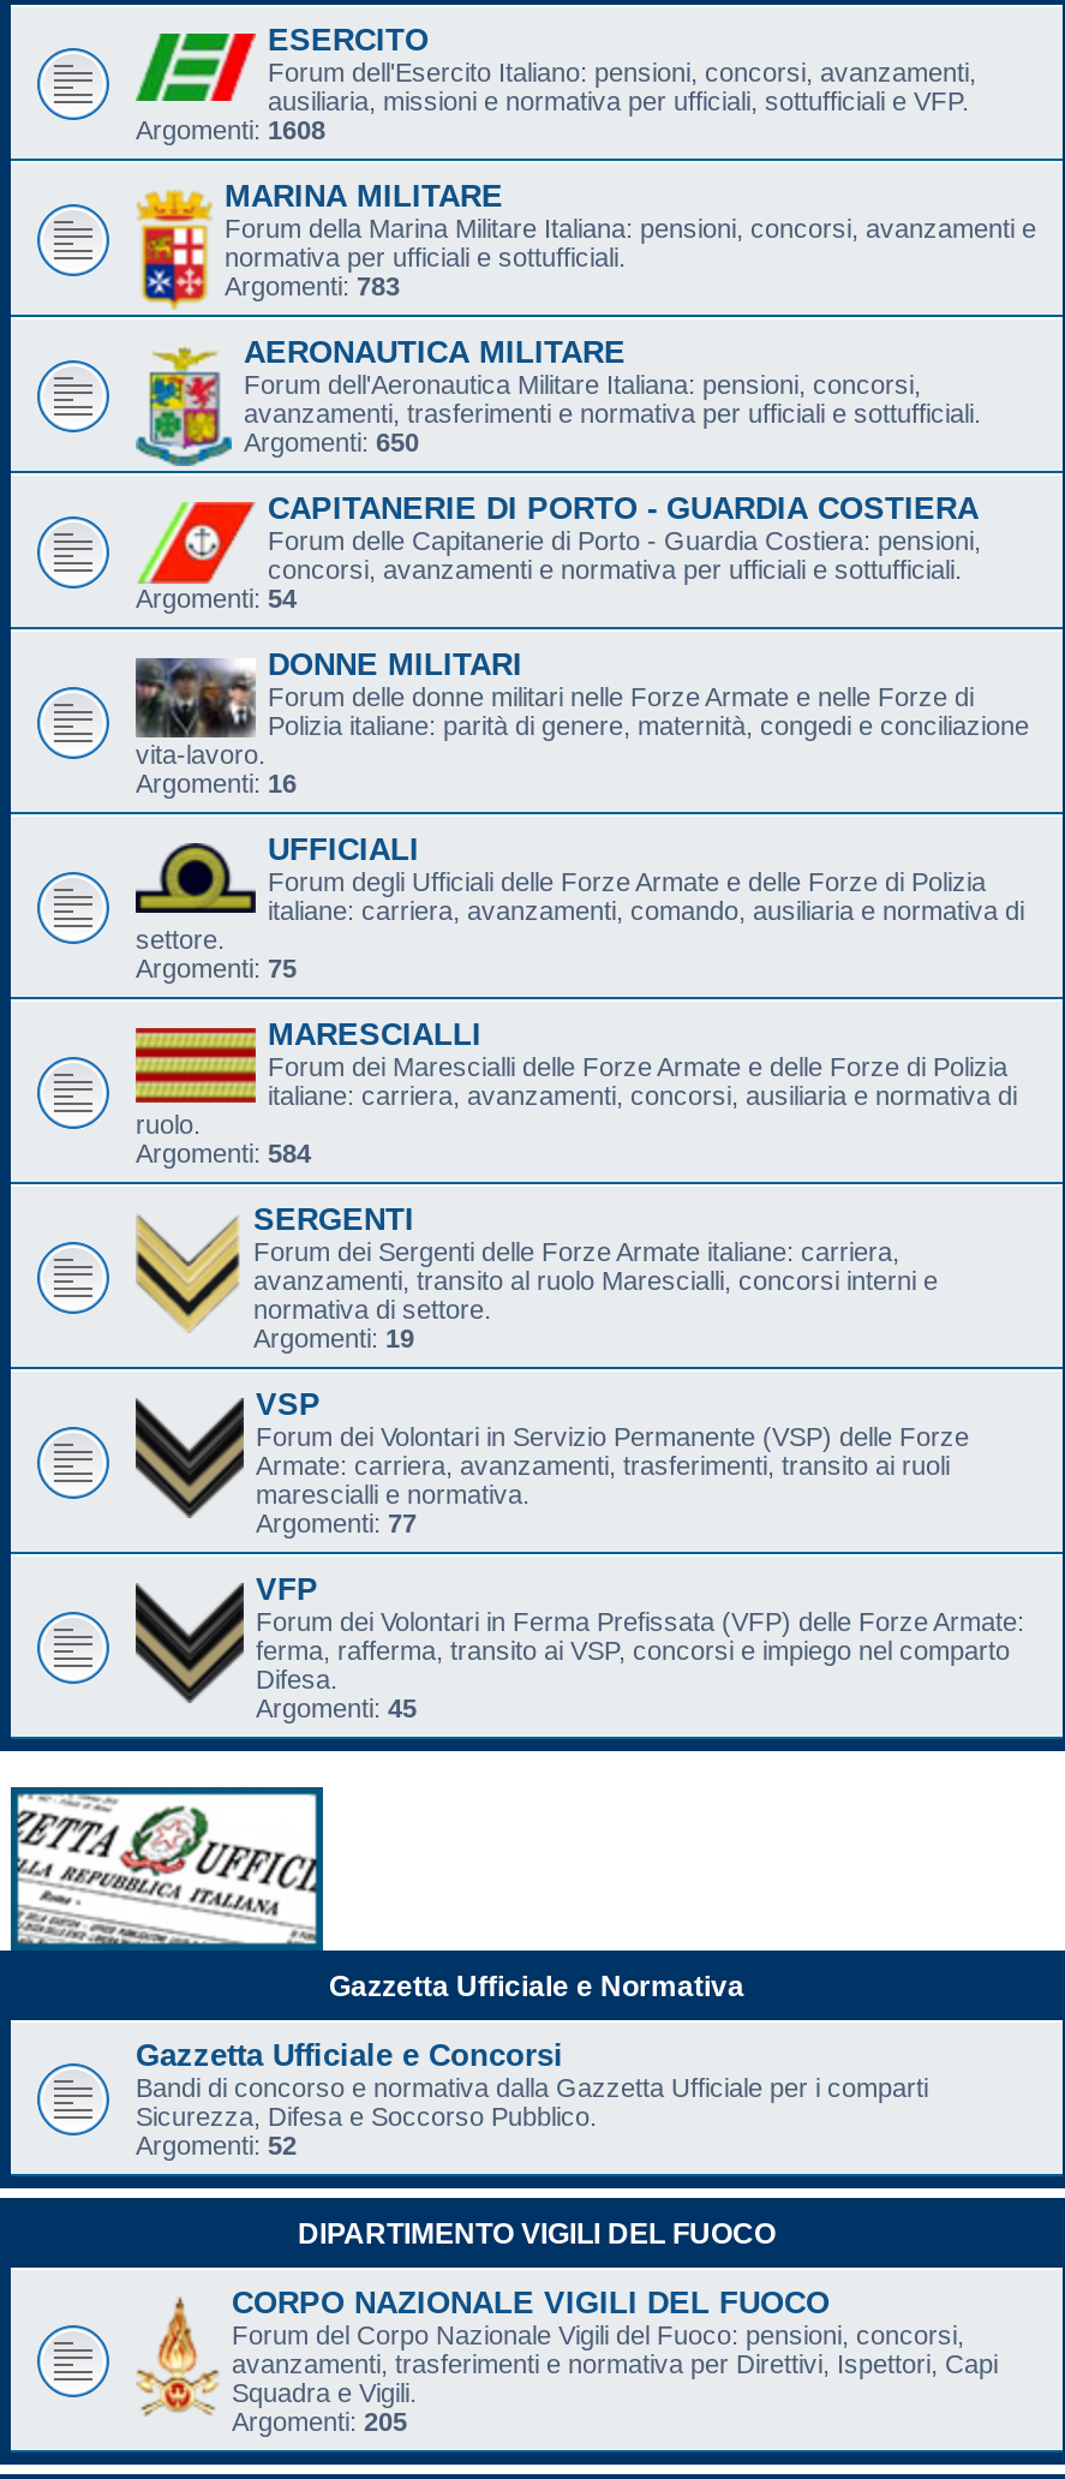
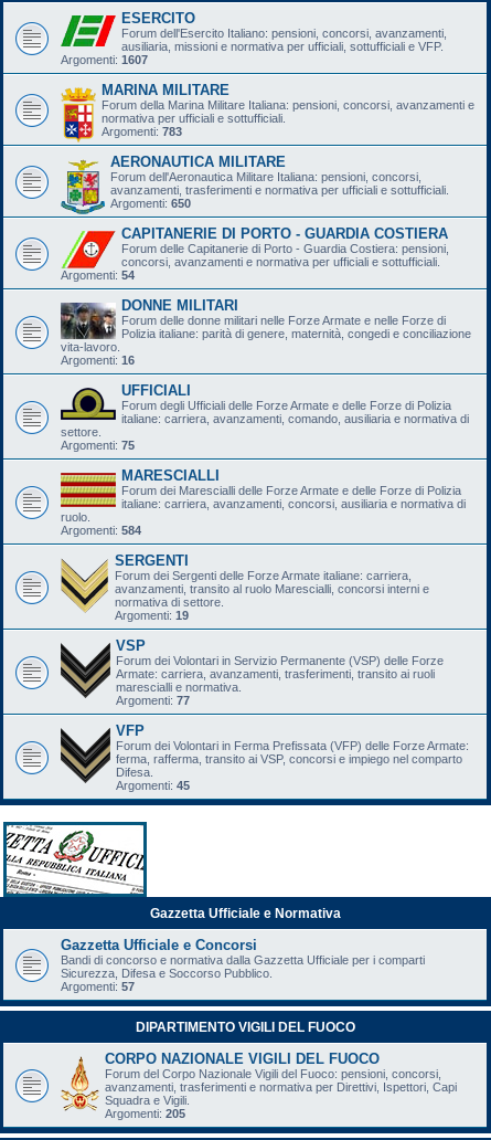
- Argomenti: 1608
+ Argomenti: 1607

- Argomenti: 52
+ Argomenti: 57
